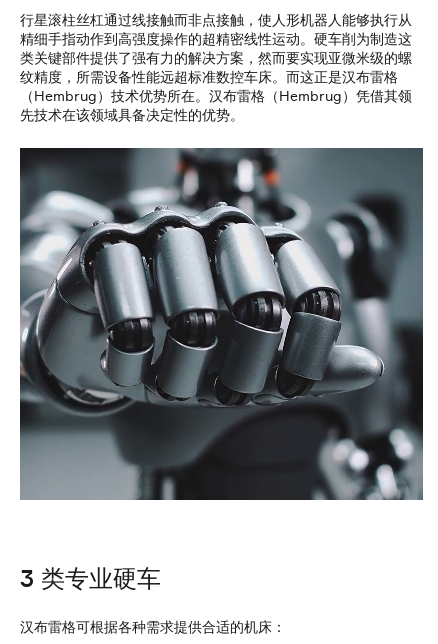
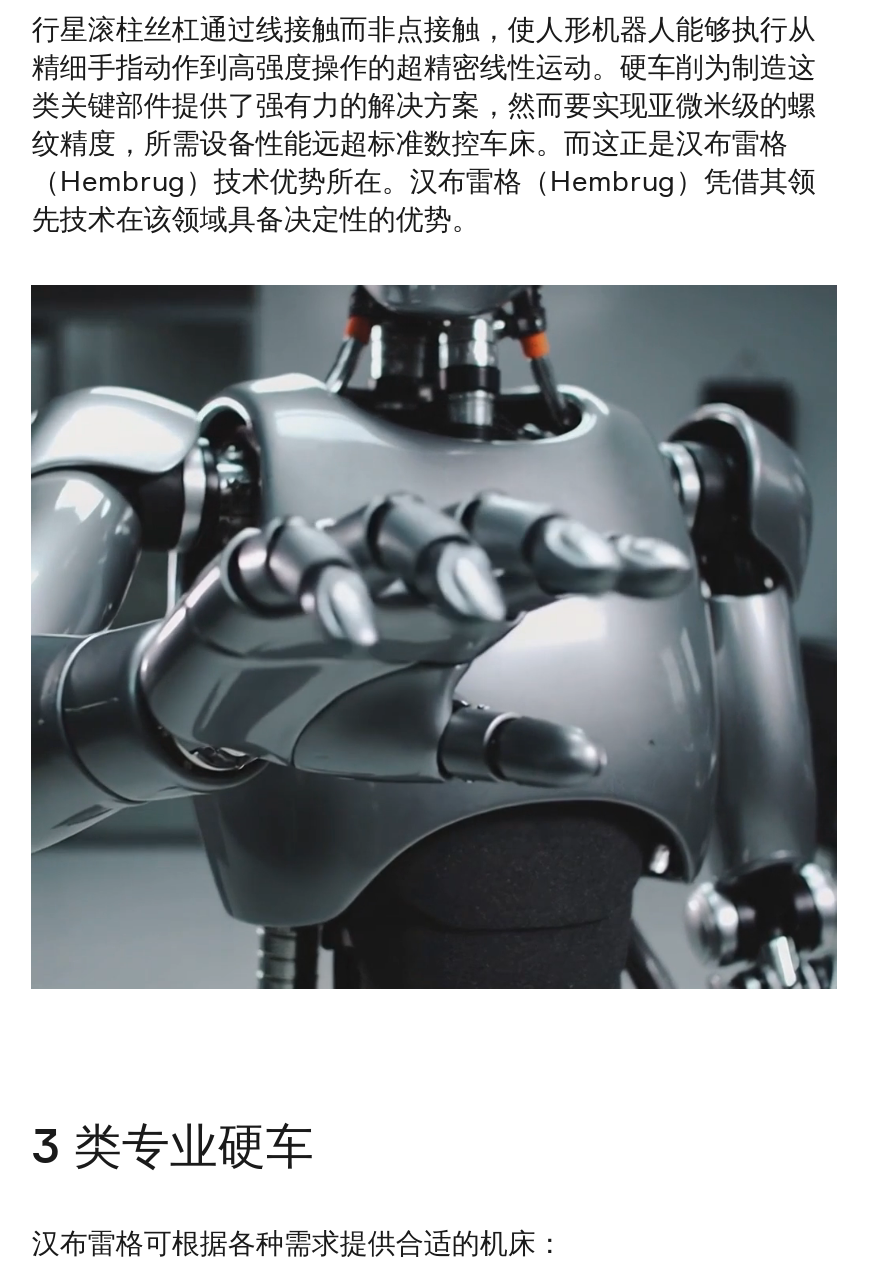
- [image]
+ [image]
